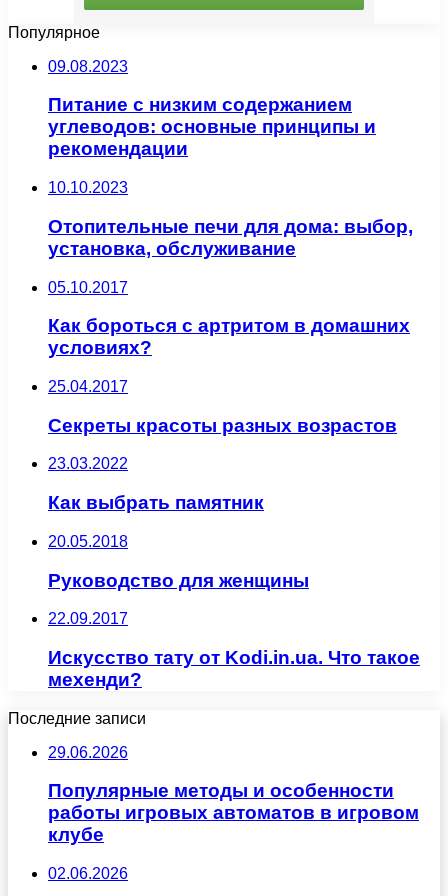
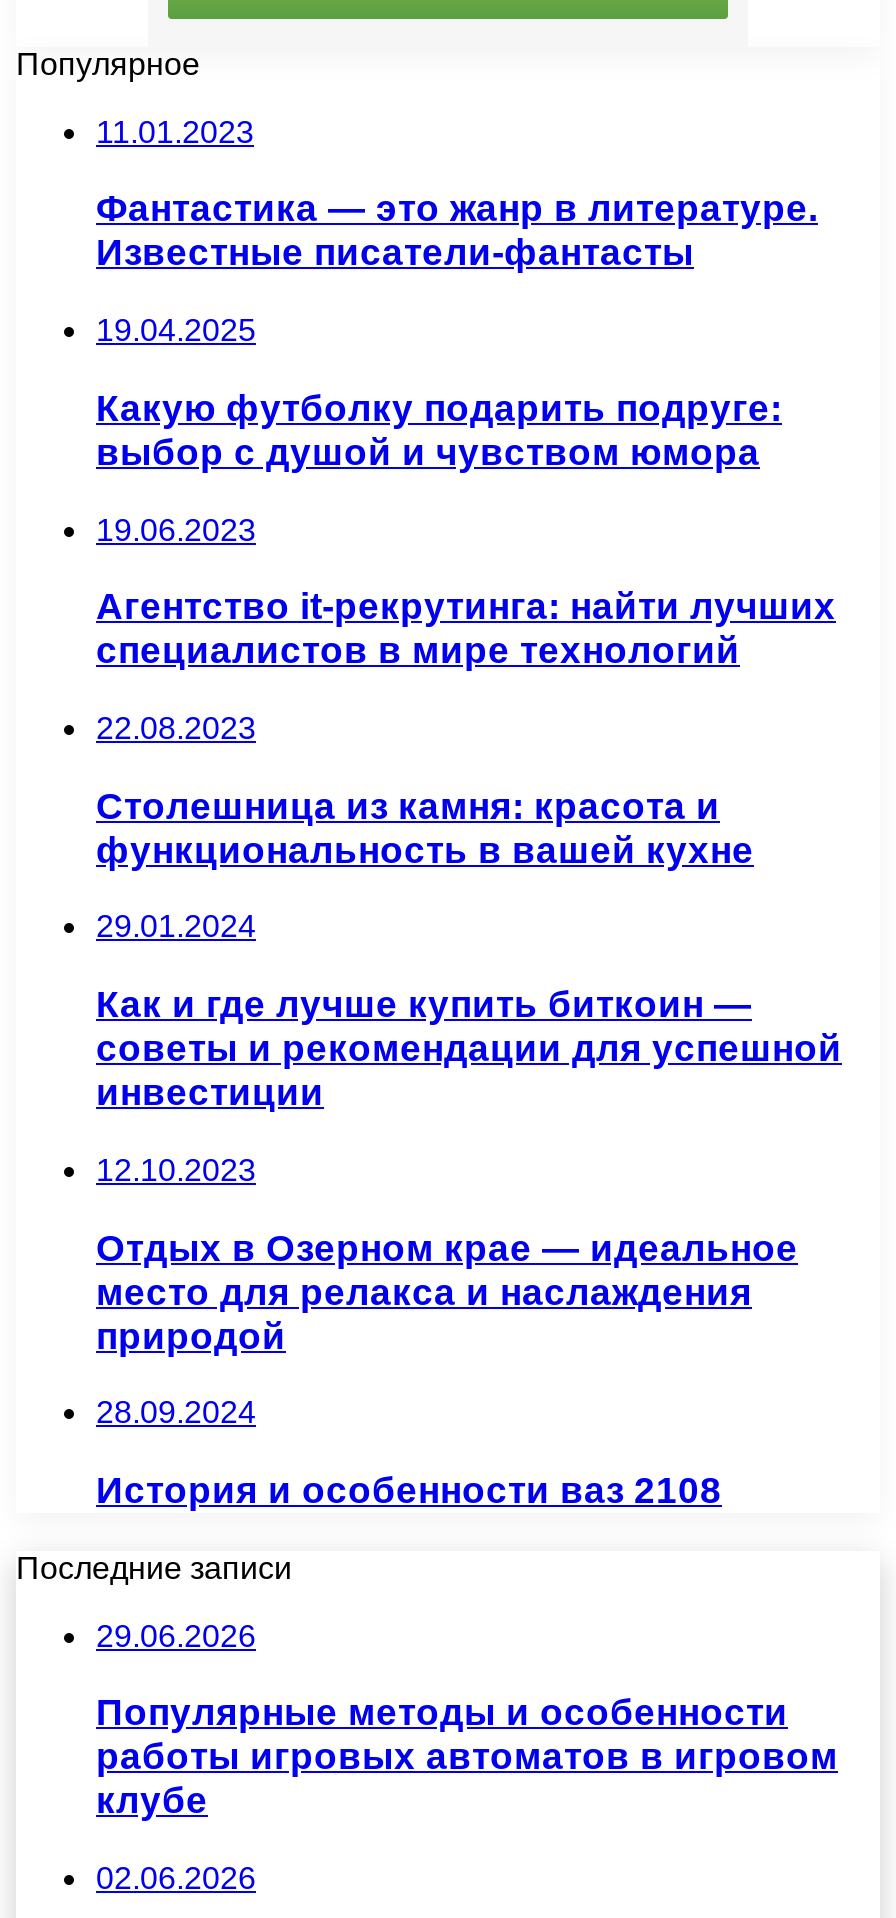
- 09.08.2023
+ 11.01.2023

- Питание с низким содержанием
- углеводов: основные принципы и
- рекомендации
+ Фантастика — это жанр в литературе.
+ Известные писатели-фантасты

- 10.10.2023
+ 19.04.2025

- Отопительные печи для дома: выбор,
- установка, обслуживание
+ Какую футболку подарить подруге:
+ выбор с душой и чувством юмора

- 05.10.2017
+ 19.06.2023

- Как бороться с артритом в домашних
- условиях?
+ Агентство it-рекрутинга: найти лучших
+ специалистов в мире технологий

- 25.04.2017
+ 22.08.2023

- Секреты красоты разных возрастов
+ Столешница из камня: красота и
+ функциональность в вашей кухне

- 23.03.2022
+ 29.01.2024

- Как выбрать памятник
+ Как и где лучше купить биткоин —
+ советы и рекомендации для успешной
+ инвестиции

- 20.05.2018
+ 12.10.2023

- Руководство для женщины
+ Отдых в Озерном крае — идеальное
+ место для релакса и наслаждения
+ природой

- 22.09.2017
+ 28.09.2024

- Искусство тату от Kodi.in.ua. Что такое
- мехенди?
+ История и особенности ваз 2108
